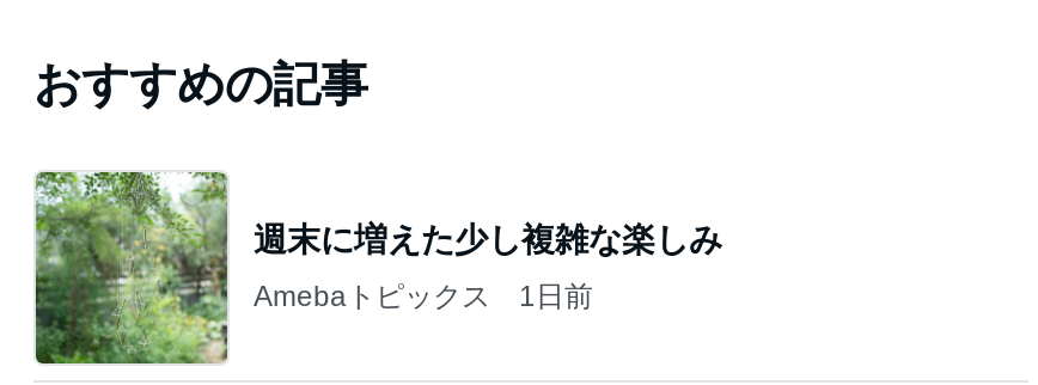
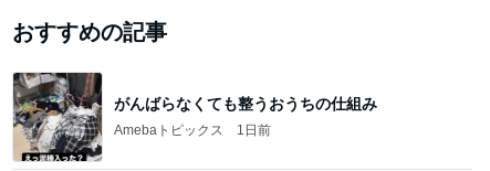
- [image]
- 週末に増えた少し複雑な楽しみ
+ [image]
+ がんばらなくても整うおうちの仕組み
